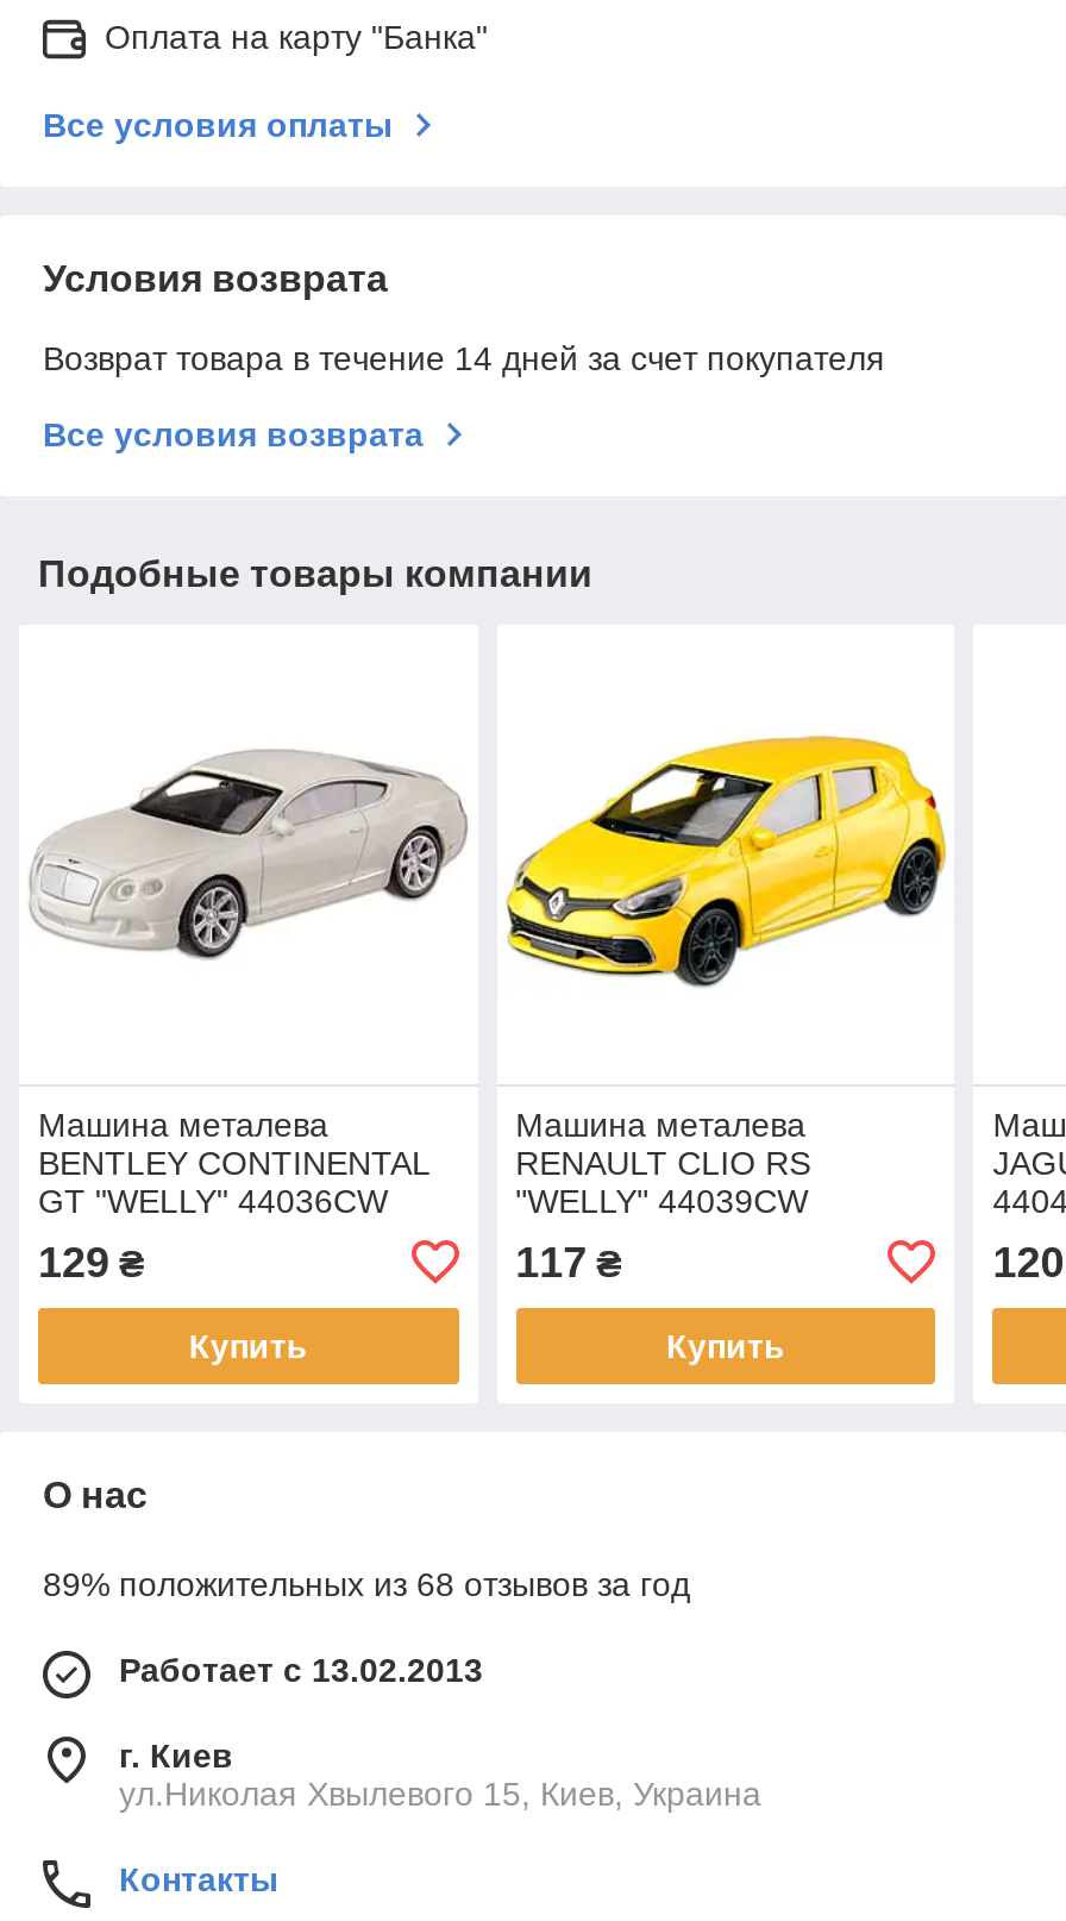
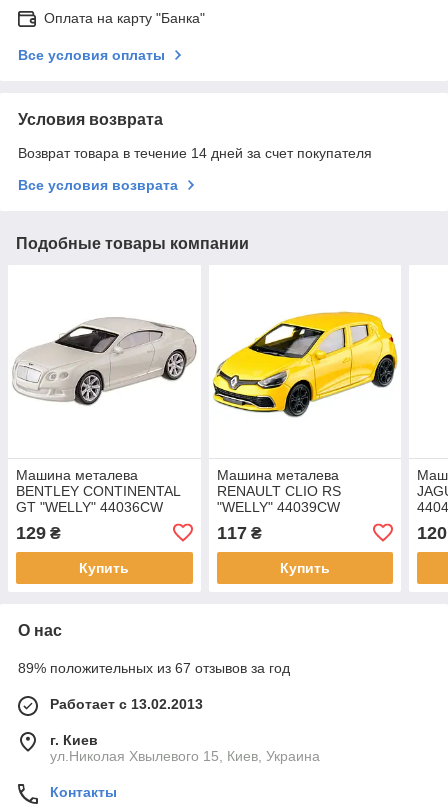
- 89% положительных из 68 отзывов за год
+ 89% положительных из 67 отзывов за год
